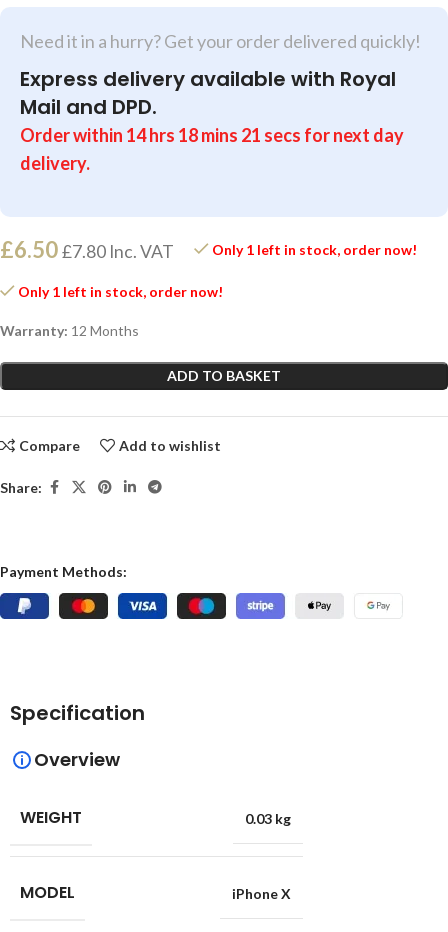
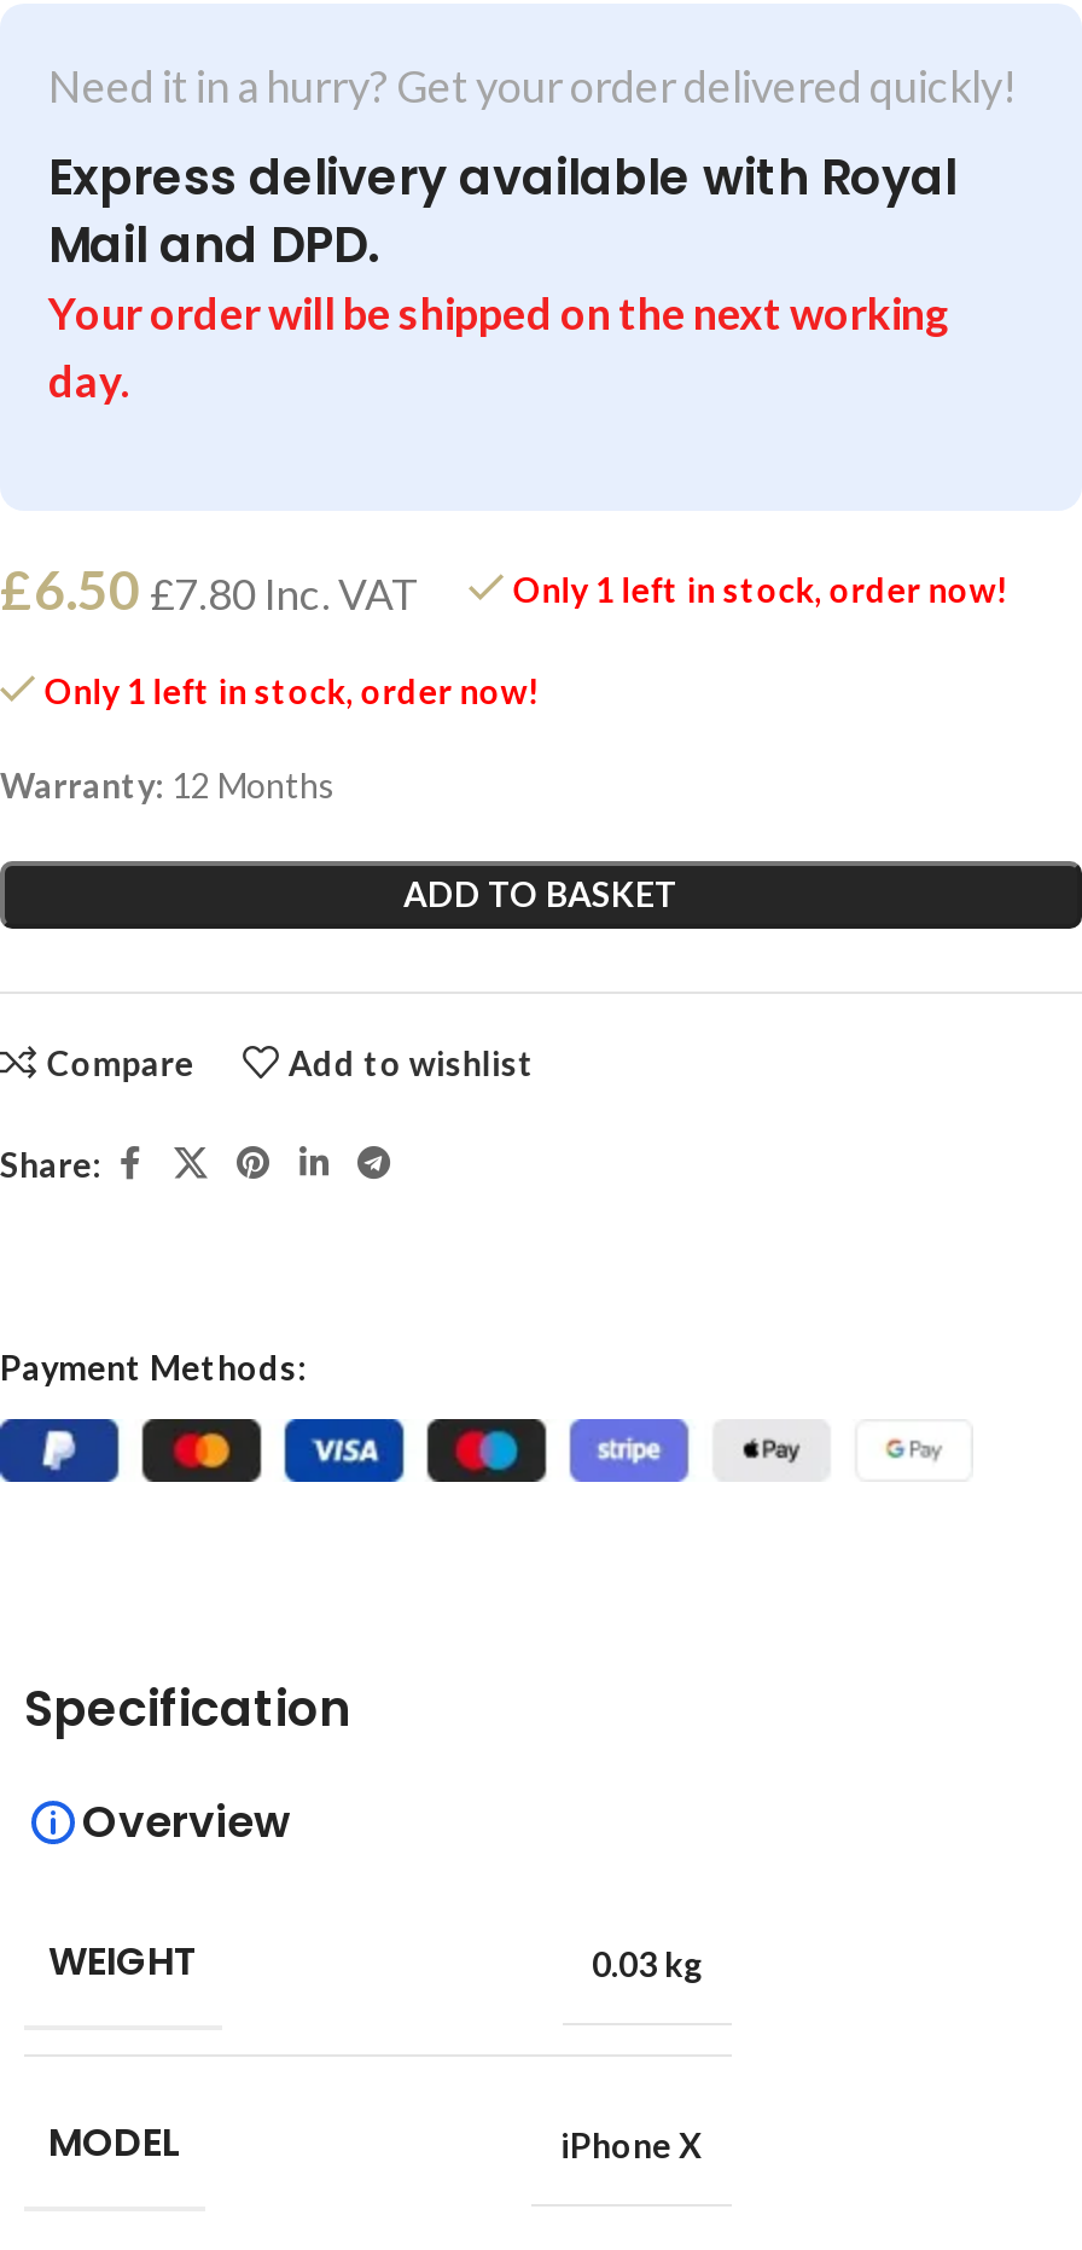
- Order within 14 hrs 18 mins 21 secs for next day
- delivery.
+ Your order will be shipped on the next working
+ day.
